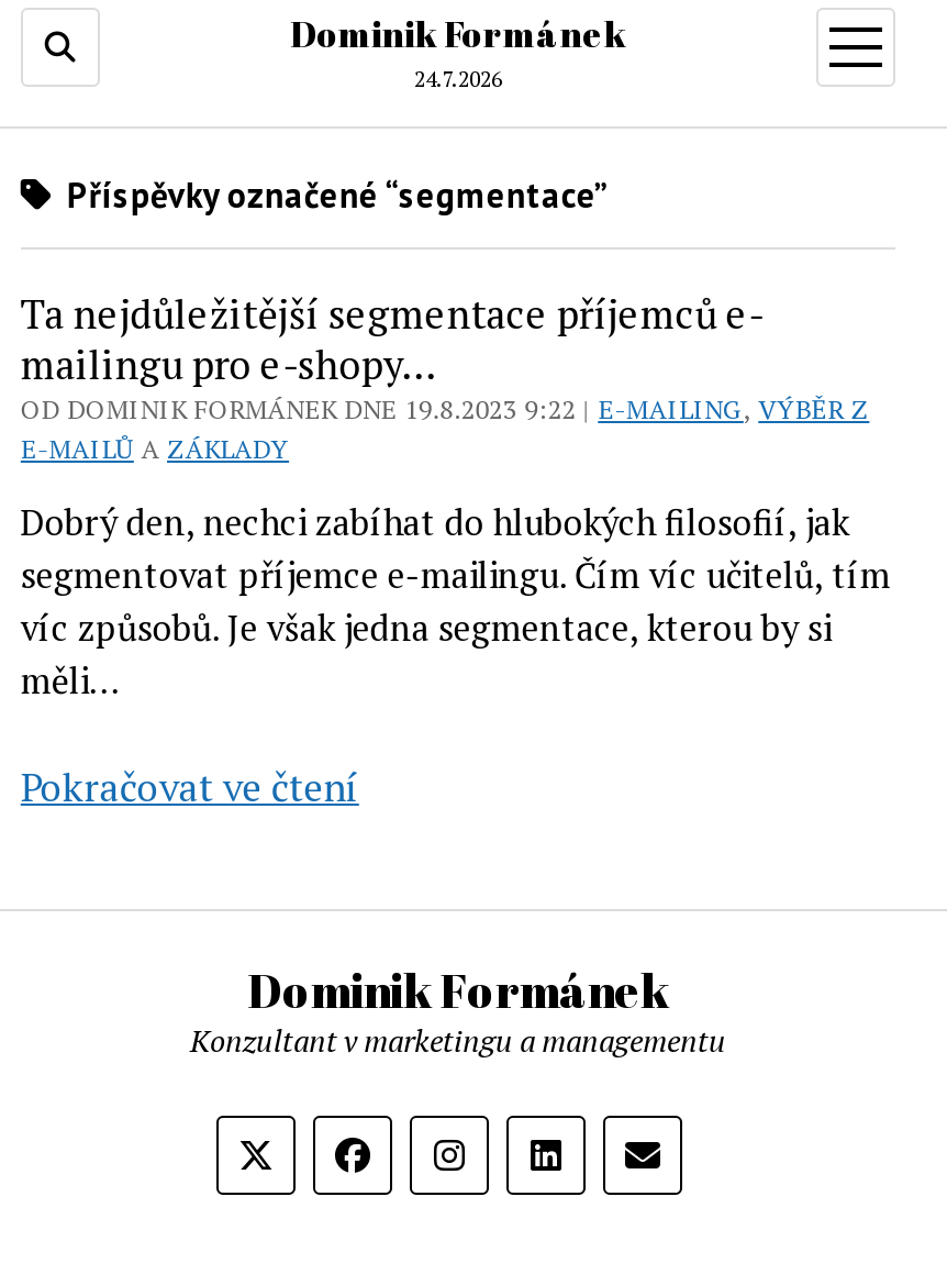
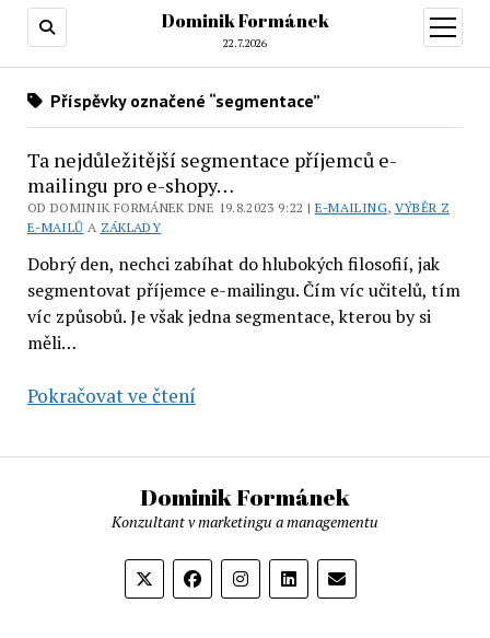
- 24.7.2026
+ 22.7.2026
